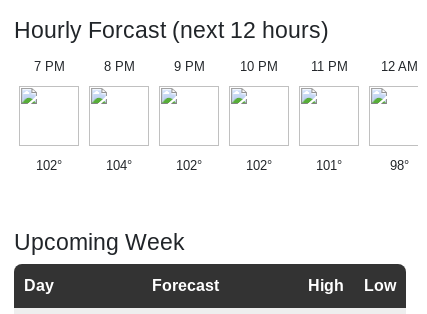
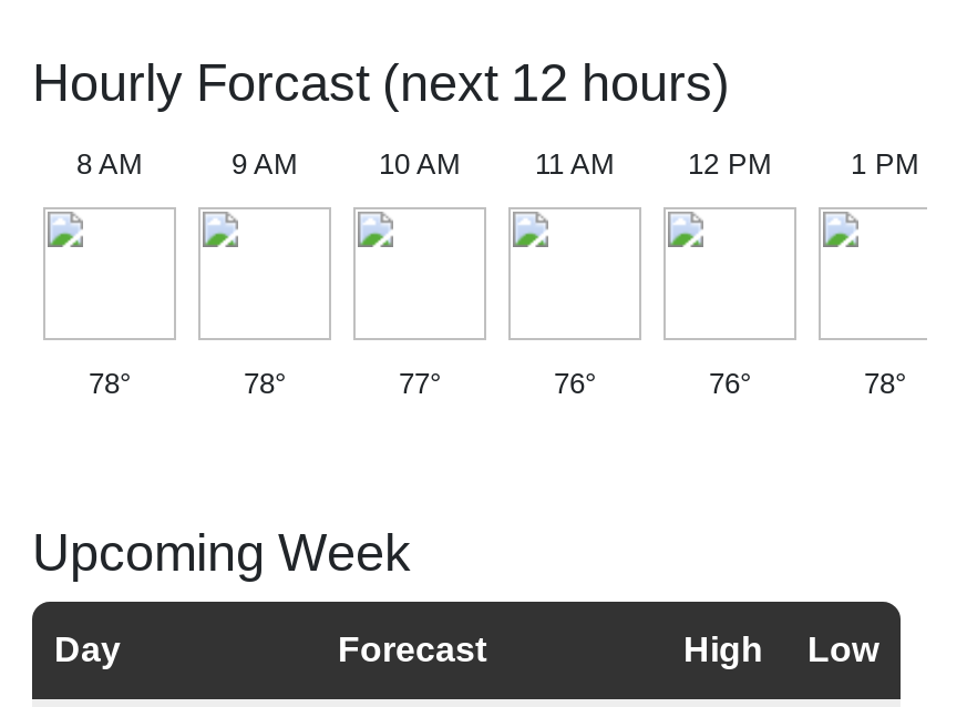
- 7 PM
- 8 PM
- 9 PM
- 10 PM
- 11 PM
- 12 AM
+ 8 AM
+ 9 AM
+ 10 AM
+ 11 AM
+ 12 PM
+ 1 PM

- 102°
- 104°
- 102°
- 102°
- 101°
- 98°
+ 78°
+ 78°
+ 77°
+ 76°
+ 76°
+ 78°
